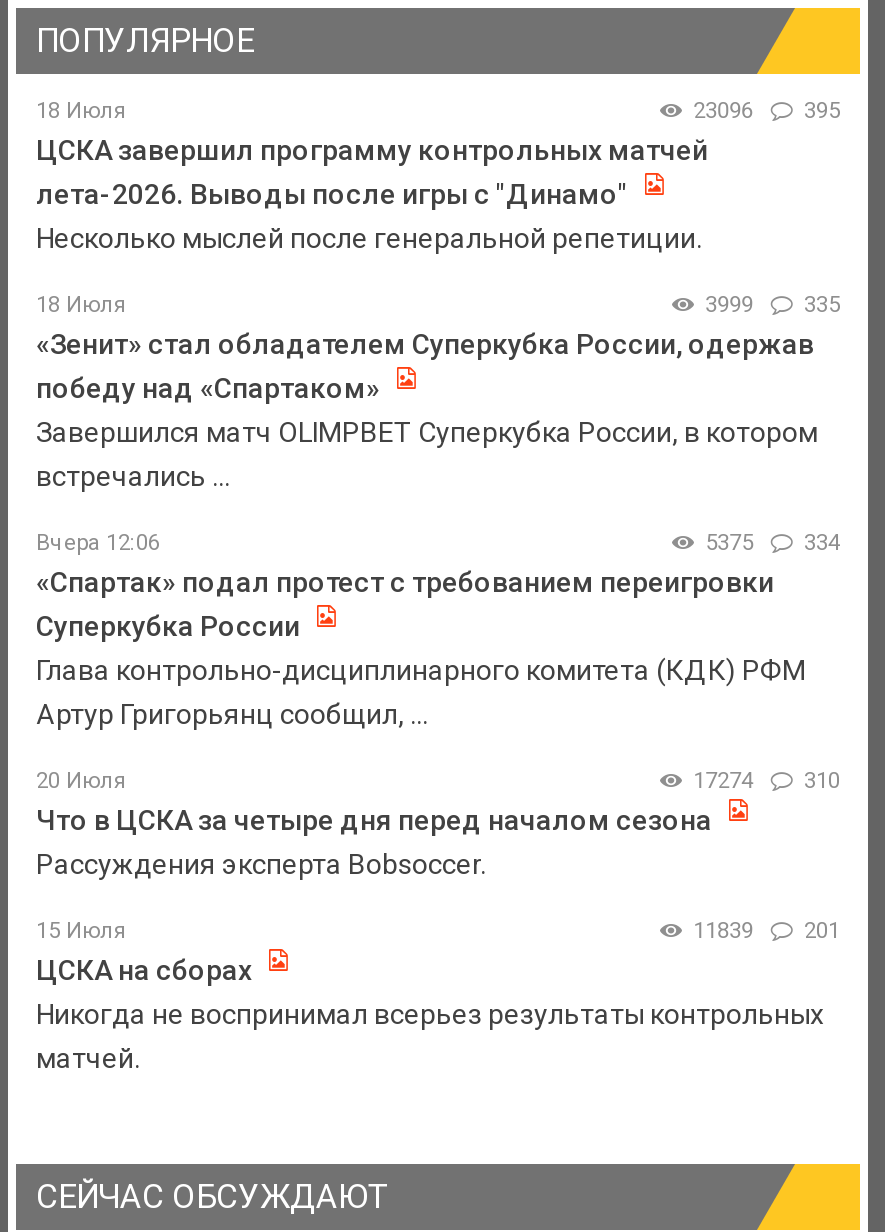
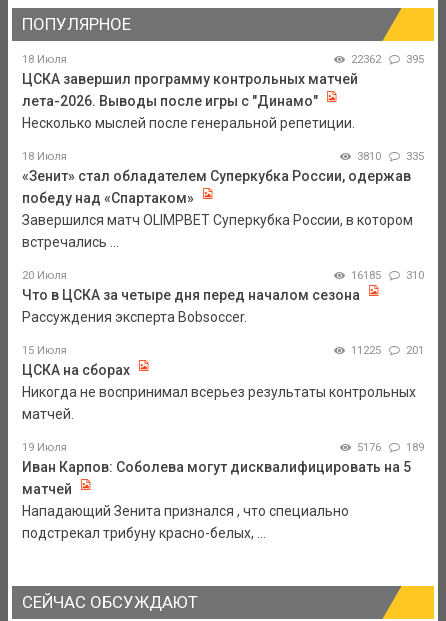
- 23096 395
+ 22362 395

- 3999 335
+ 3810 335

- Вчера 12:06
- 5375
- 334
- «Спартак» подал протест с требованием переигровки
- Суперкубка России
- Глава контрольно-дисциплинарного комитета (КДК) РФМ
- Артур Григорьянц сообщил, ...

moved up: 20 Июля | 310 | Что в ЦСКА за четыре дня перед началом сезона | ... | Никогда не воспринимал всерьез результаты контрольных | матчей.

- 17274 310
+ 16185 310

- 11839 201
+ 11225 201

+ 19 Июля
+ 5176
+ 189
+ Иван Карпов: Соболева могут дисквалифицировать на 5
+ матчей
+ Нападающий Зенита признался , что специально
+ подстрекал трибуну красно-белых, ...
